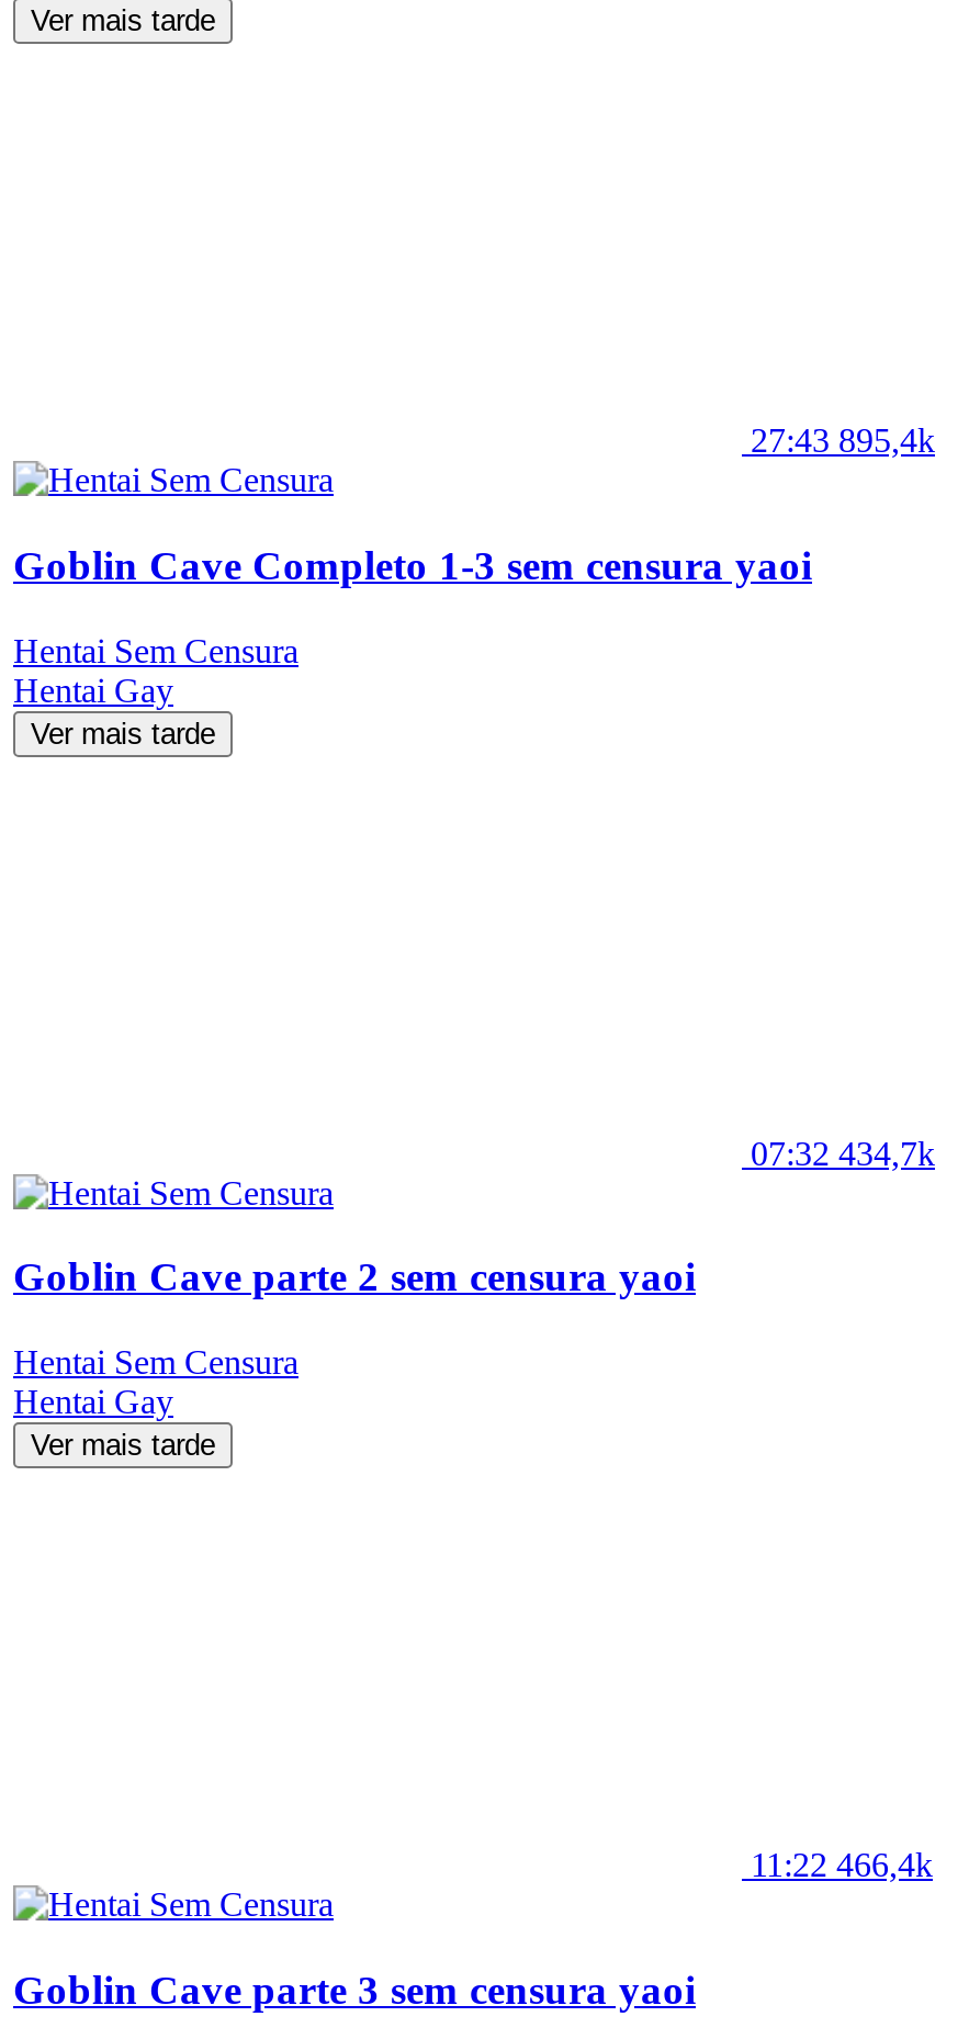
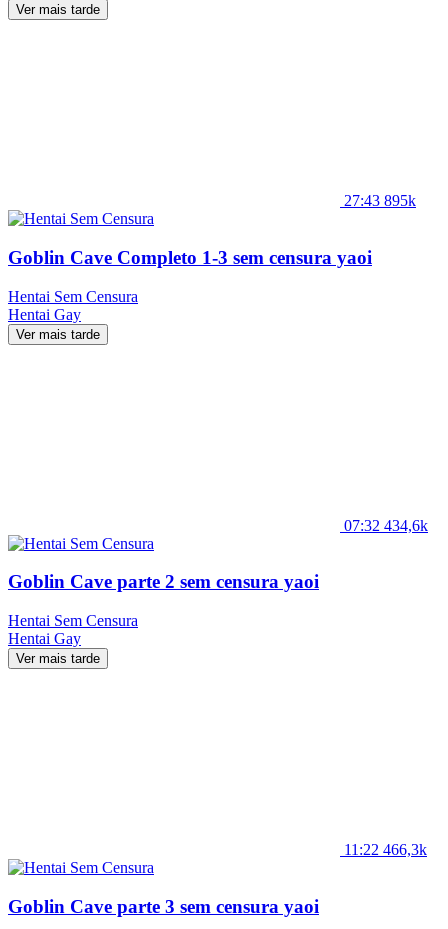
- 27:43 895,4k
+ 27:43 895k

- 07:32 434,7k
+ 07:32 434,6k

- 11:22 466,4k
+ 11:22 466,3k
